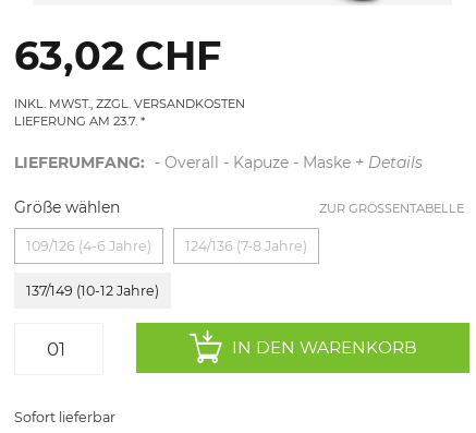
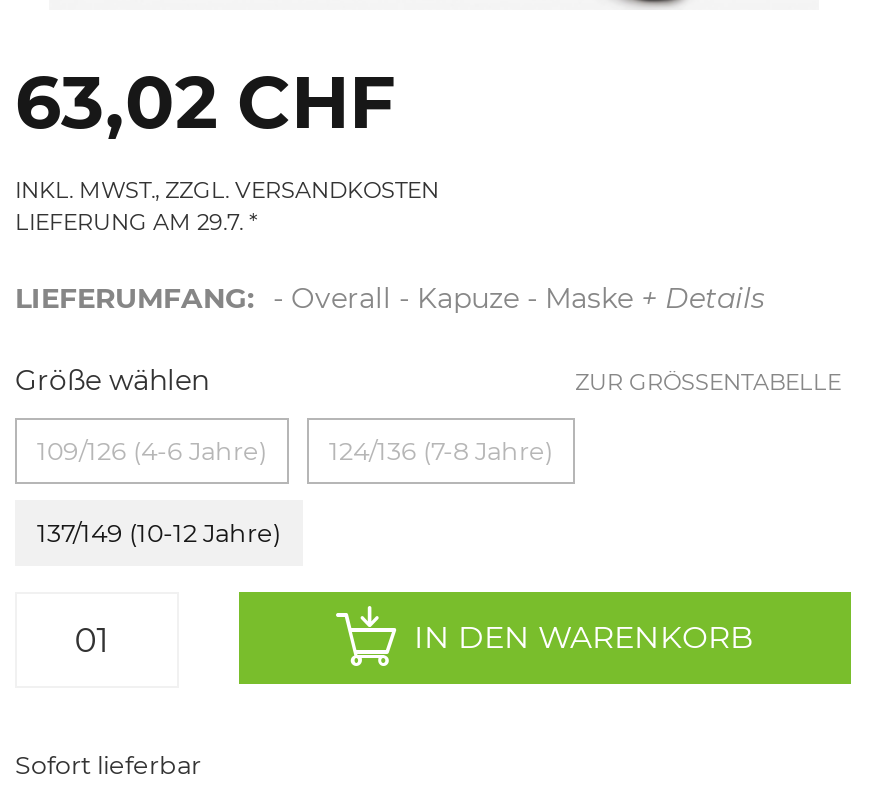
- LIEFERUNG AM 23.7.
+ LIEFERUNG AM 29.7.
